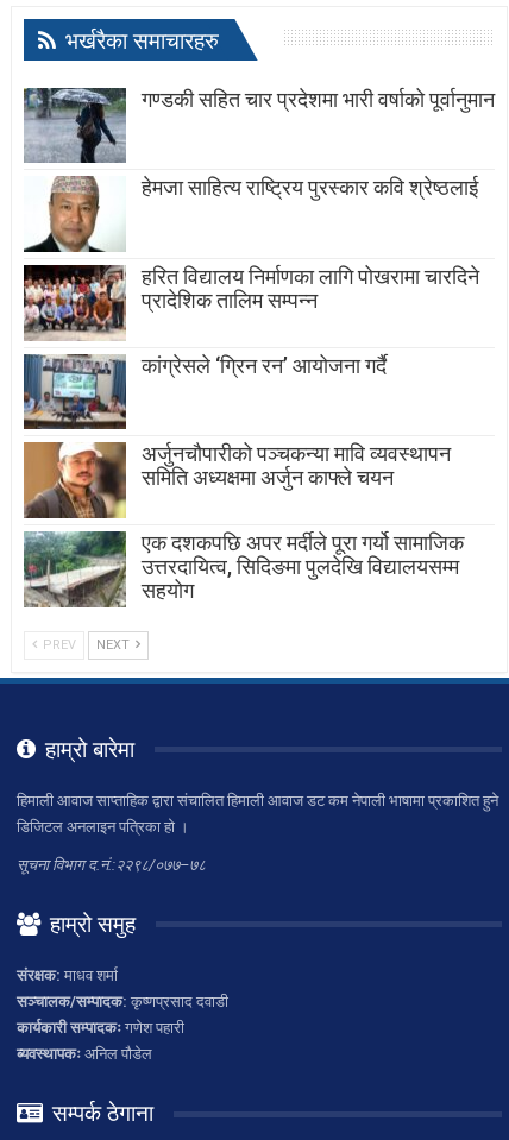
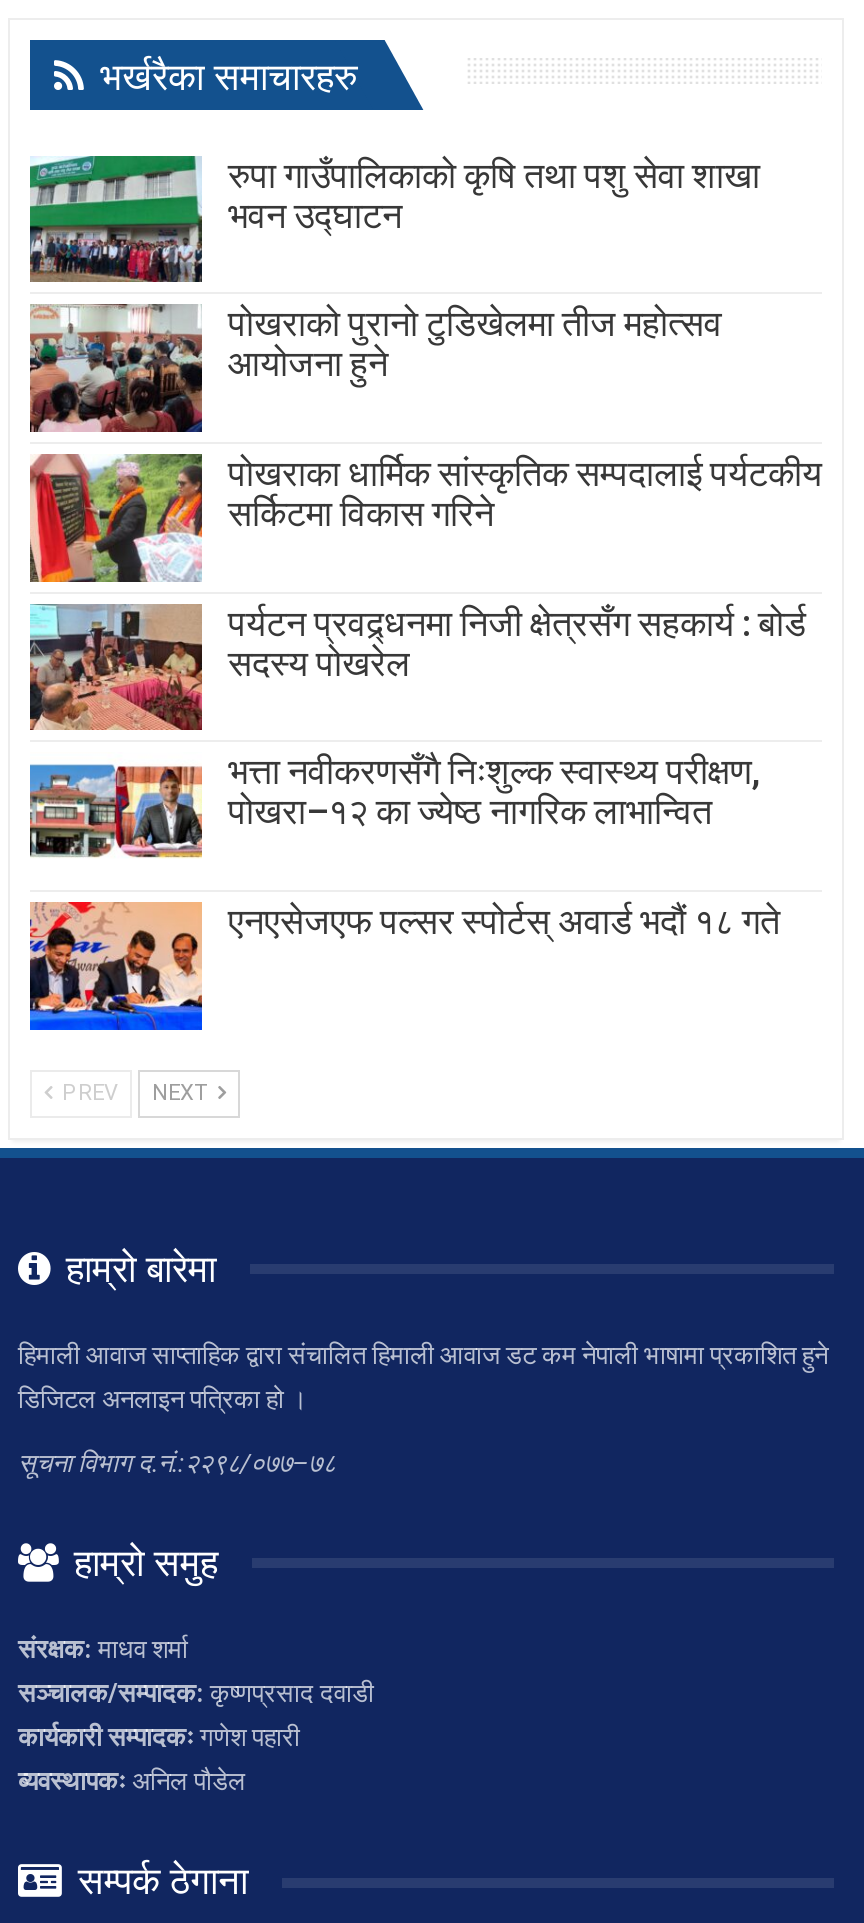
- [image]
- गण्डकी सहित चार प्रदेशमा भारी वर्षाको पूर्वानुमान
+ [image]
+ रुपा गाउँपालिकाको कृषि तथा पशु सेवा शाखा
+ भवन उद्घाटन

- [image]
- हेमजा साहित्य राष्ट्रिय पुरस्कार कवि श्रेष्ठलाई
+ [image]
+ पोखराको पुरानो टुडिखेलमा तीज महोत्सव
+ आयोजना हुने

- [image]
- हरित विद्यालय निर्माणका लागि पोखरामा चारदिने
- प्रादेशिक तालिम सम्पन्न
+ [image]
+ पोखराका धार्मिक सांस्कृतिक सम्पदालाई पर्यटकीय
+ सर्किटमा विकास गरिने

- [image]
- कांग्रेसले ‘ग्रिन रन’ आयोजना गर्दै
+ [image]
+ पर्यटन प्रवद्र्धनमा निजी क्षेत्रसँग सहकार्य : बोर्ड
+ सदस्य पोखरेल

- [image]
- अर्जुनचौपारीको पञ्चकन्या मावि व्यवस्थापन
- समिति अध्यक्षमा अर्जुन काफ्ले चयन
+ [image]
+ भत्ता नवीकरणसँगै निःशुल्क स्वास्थ्य परीक्षण,
+ पोखरा–१२ का ज्येष्ठ नागरिक लाभान्वित

- [image]
- एक दशकपछि अपर मर्दीले पूरा गर्यो सामाजिक
- उत्तरदायित्व, सिदिङमा पुलदेखि विद्यालयसम्म
- सहयोग
+ [image]
+ एनएसेजएफ पल्सर स्पोर्टस् अवार्ड भदौं १८ गते
